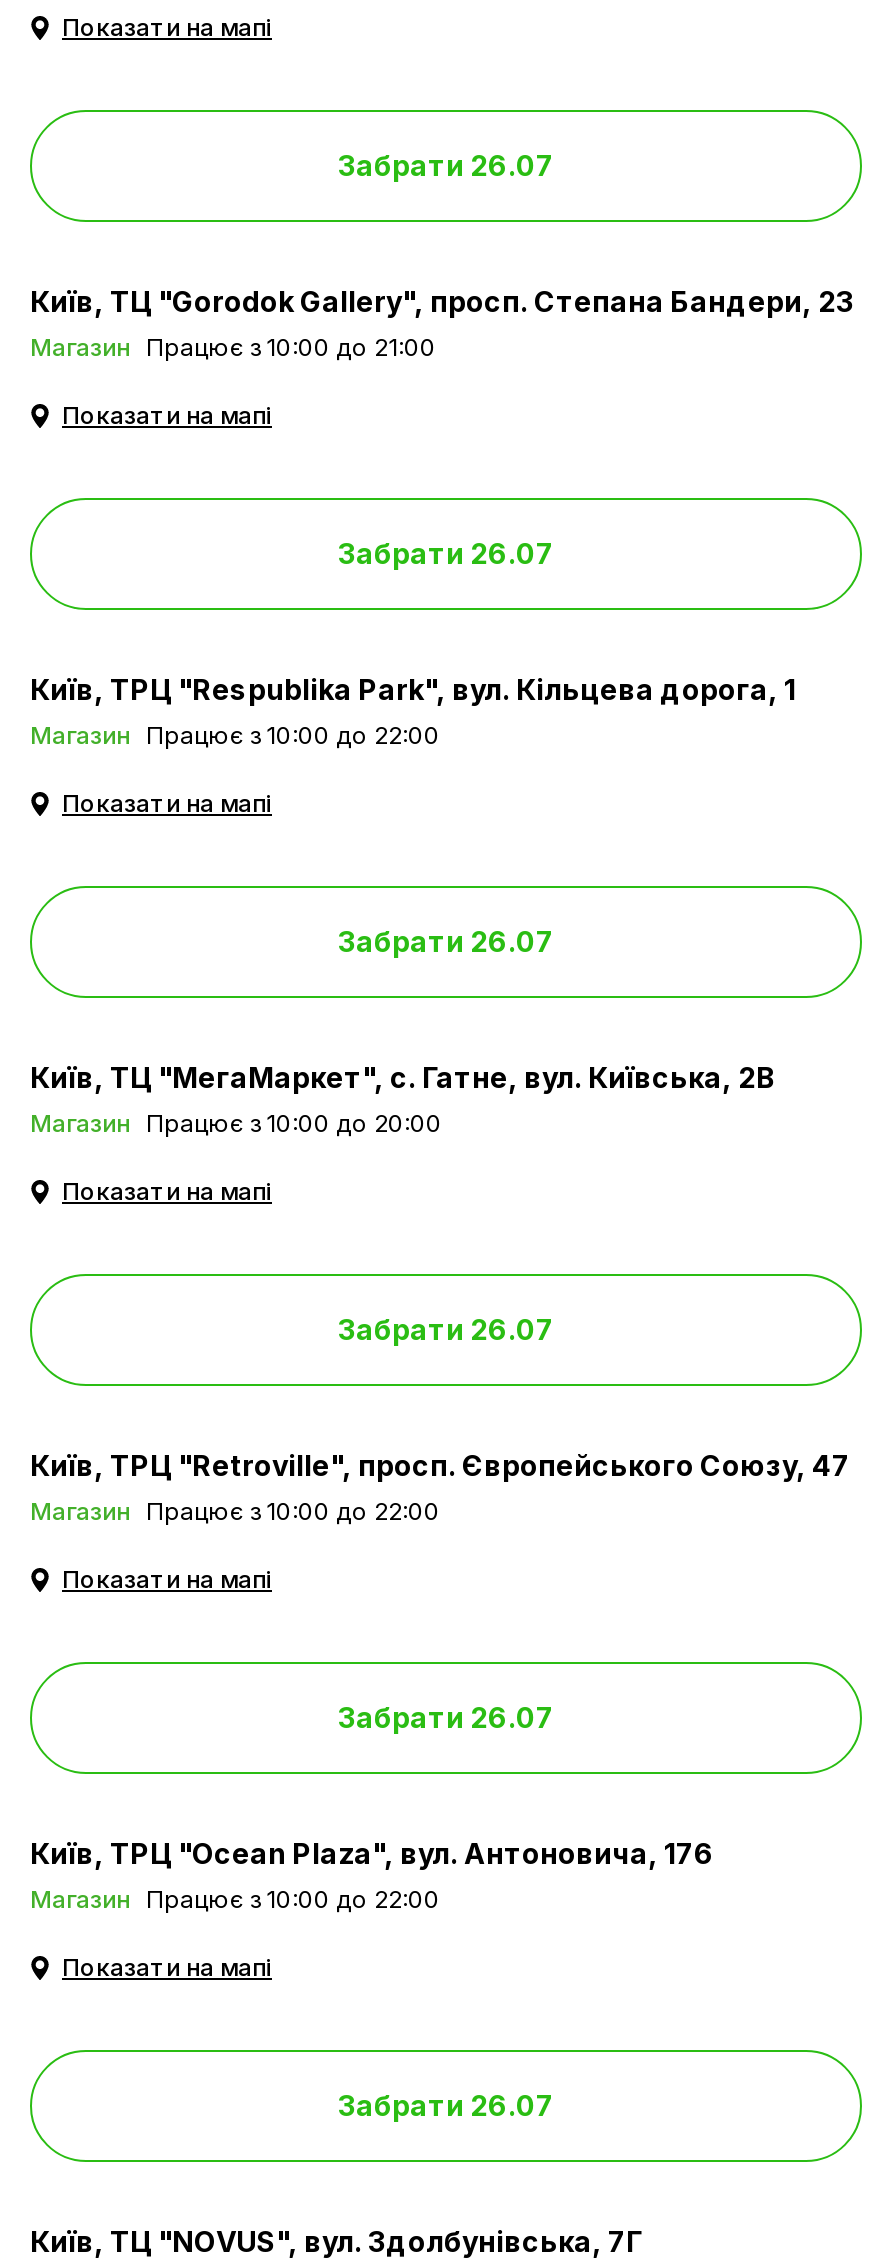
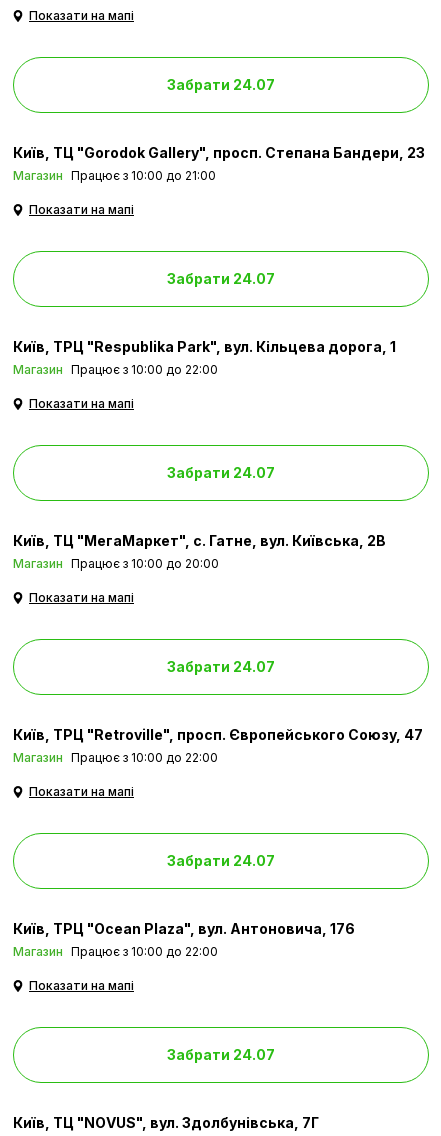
- Забрати 26.07
+ Забрати 24.07

- Забрати 26.07
+ Забрати 24.07

- Забрати 26.07
+ Забрати 24.07

- Забрати 26.07
+ Забрати 24.07

- Забрати 26.07
+ Забрати 24.07

- Забрати 26.07
+ Забрати 24.07
